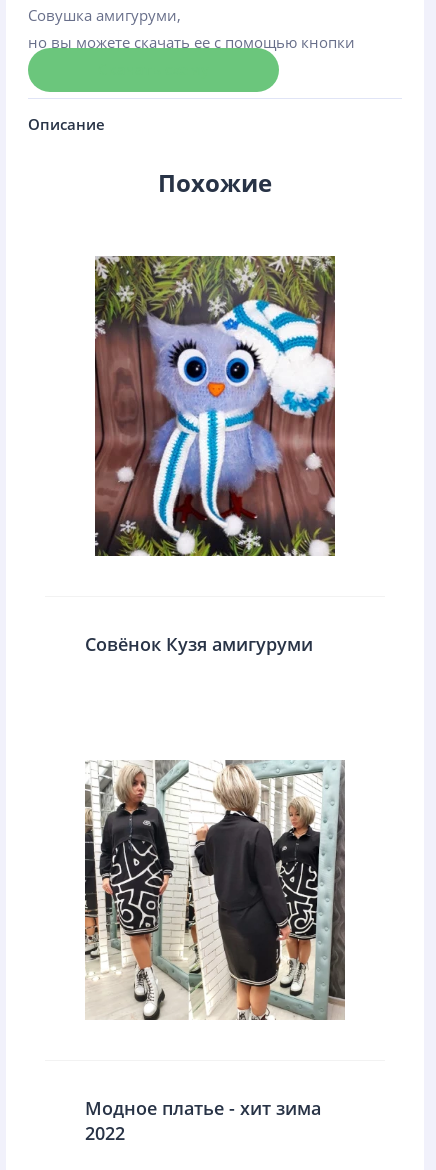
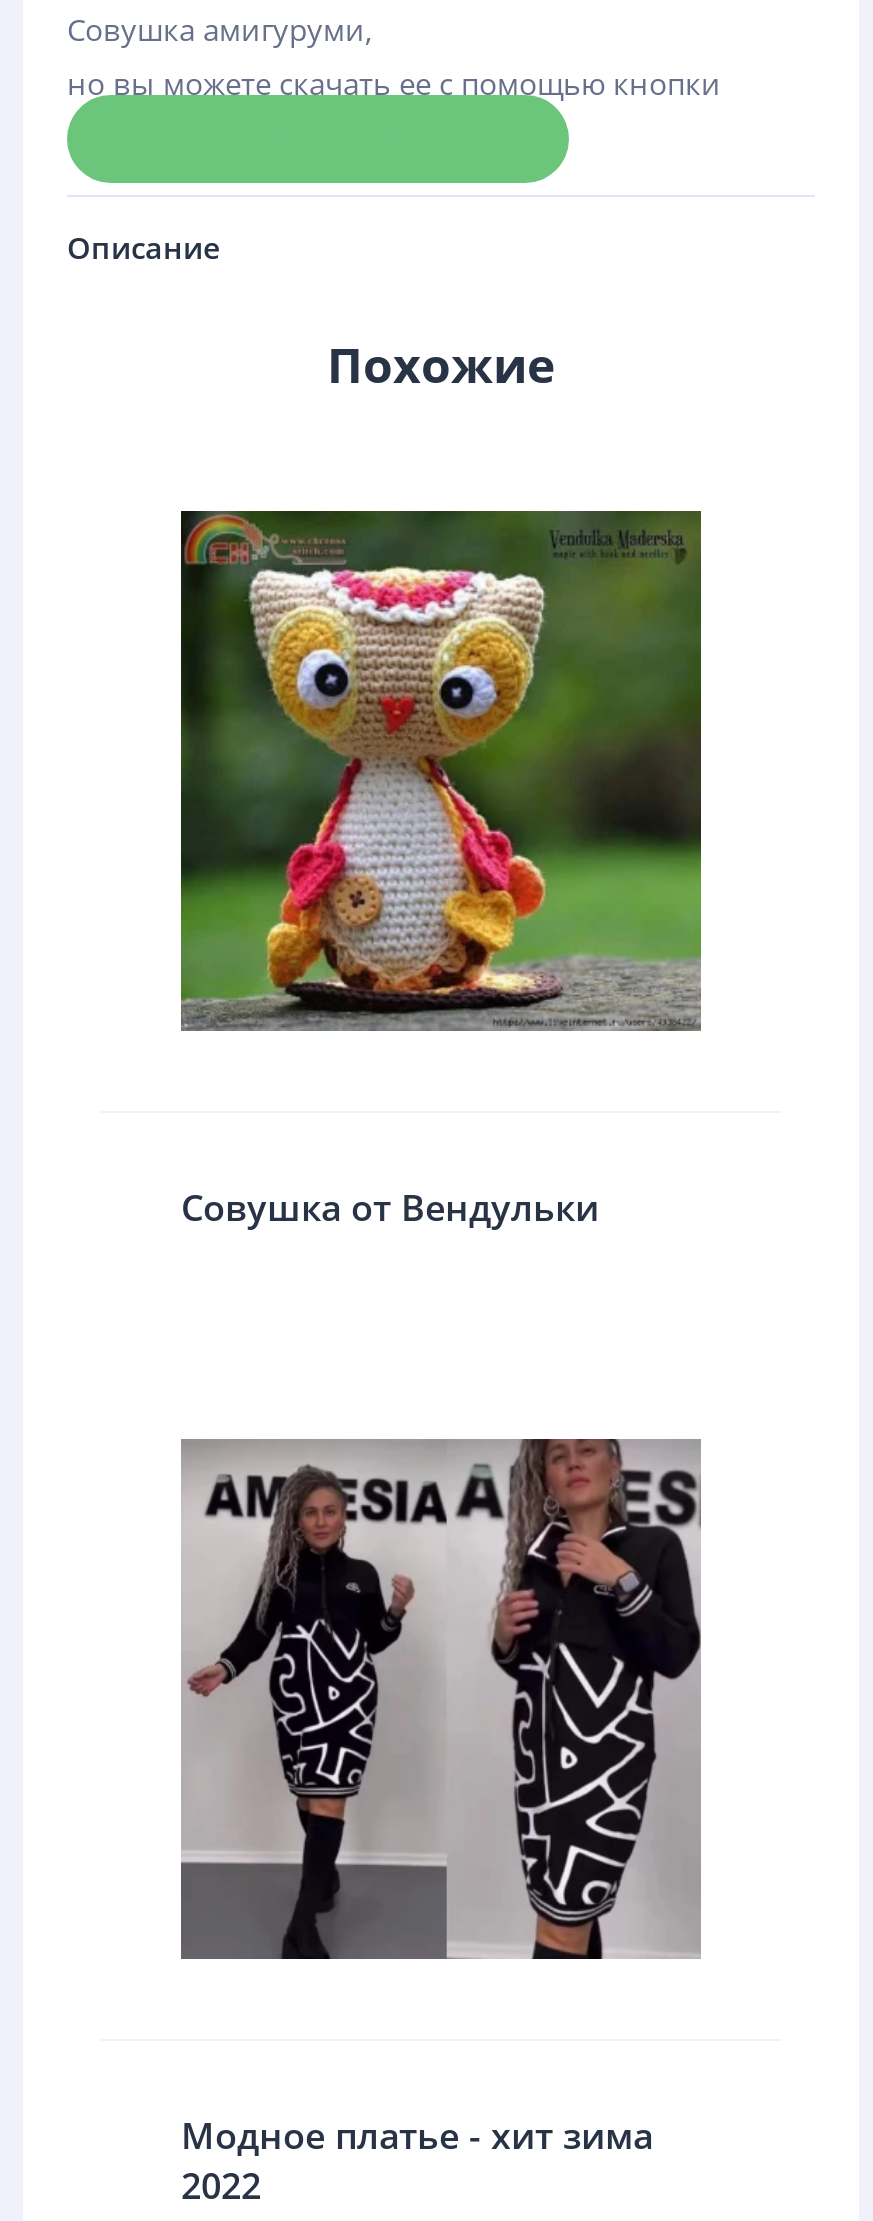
- [image]
+ [image]

- Совёнок Кузя амигуруми
+ Совушка от Вендульки

- [image]
+ [image]
